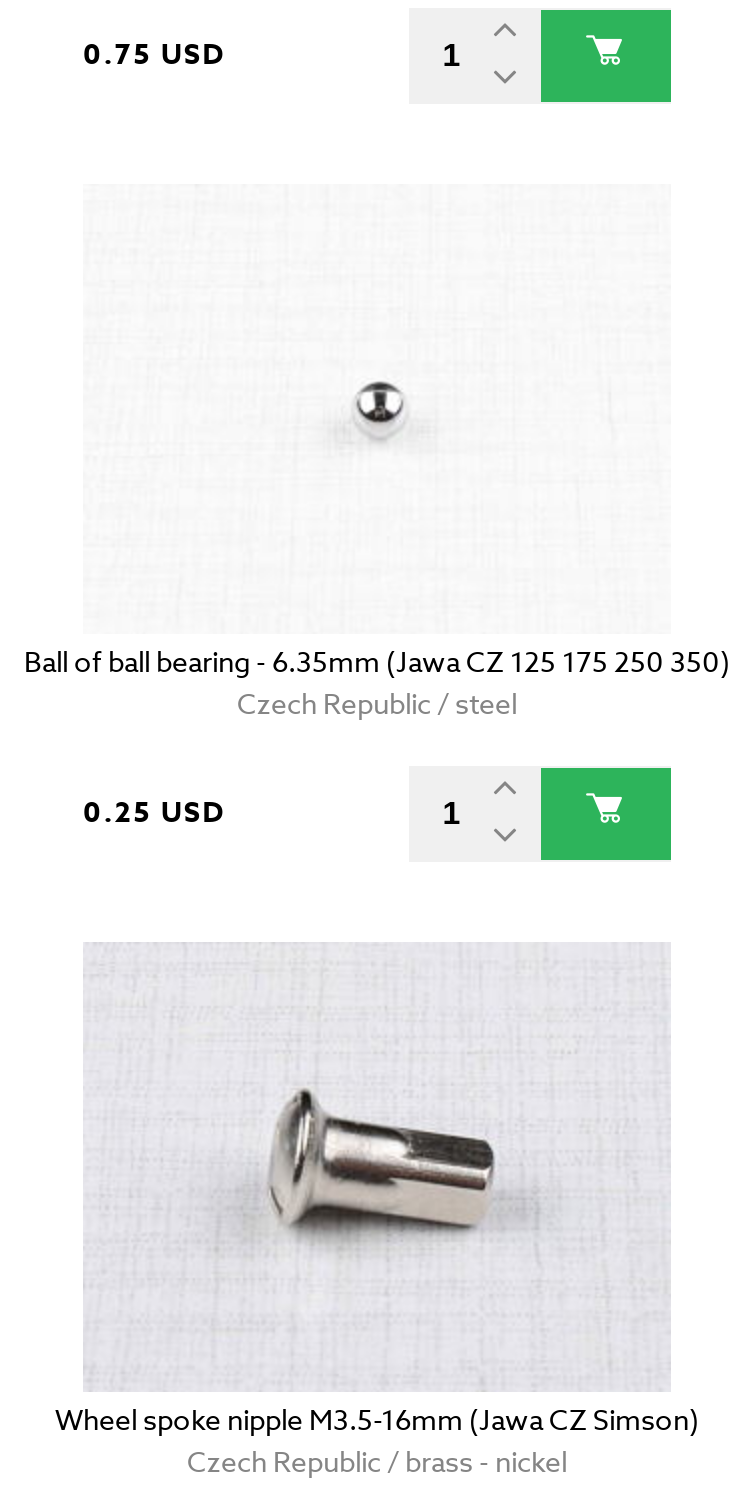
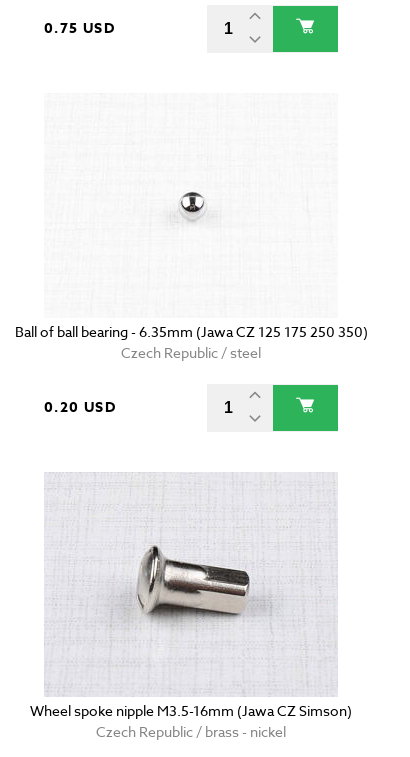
- 0.25 USD
+ 0.20 USD
